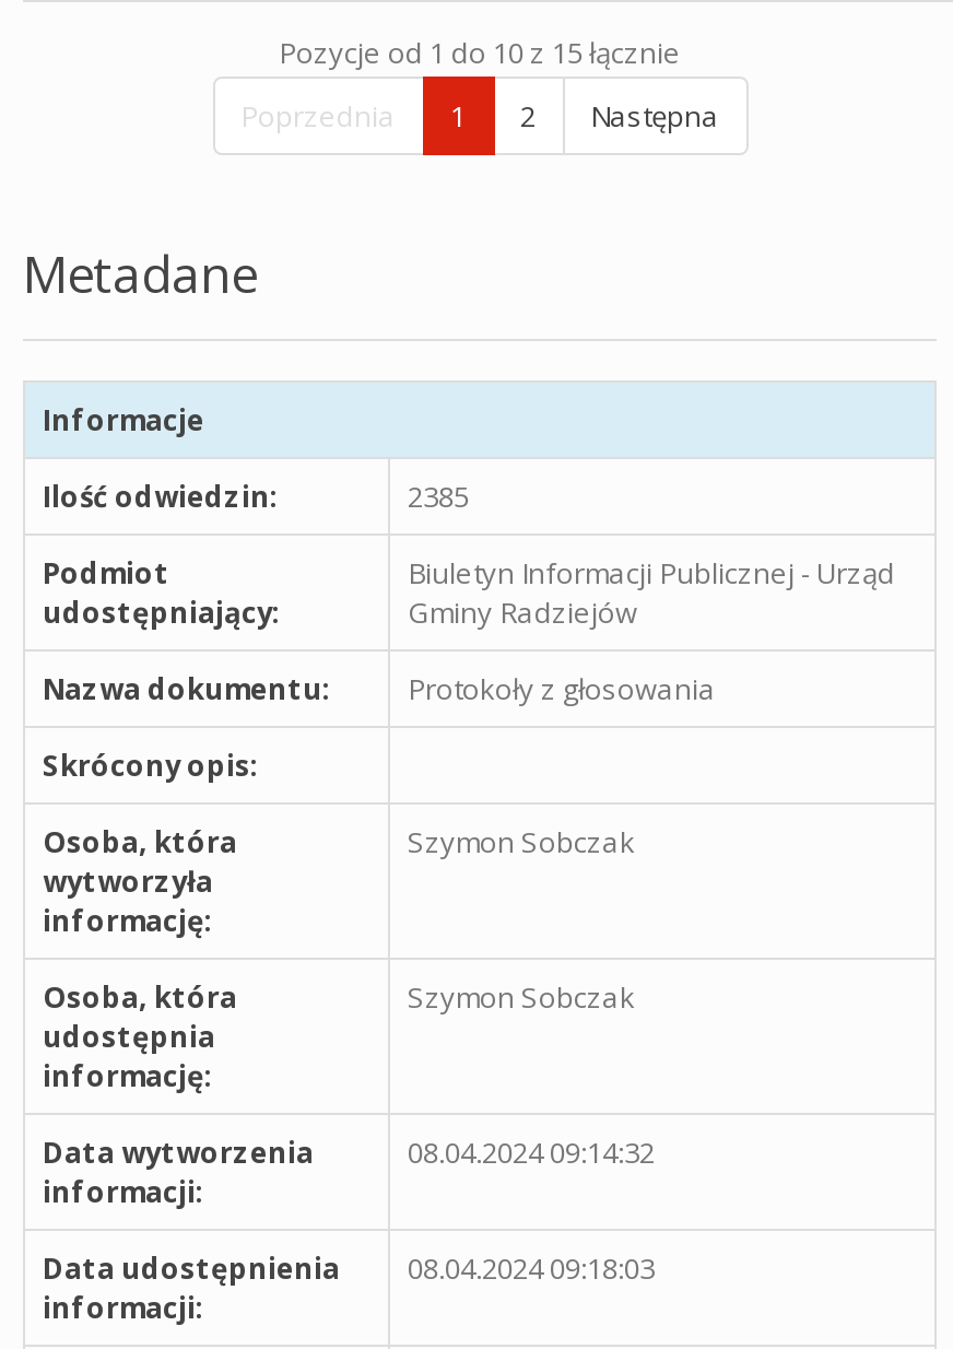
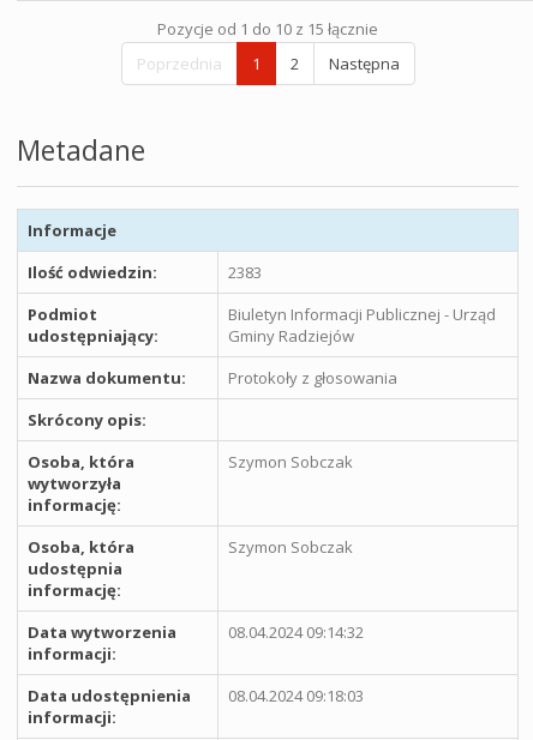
- 2385
+ 2383
